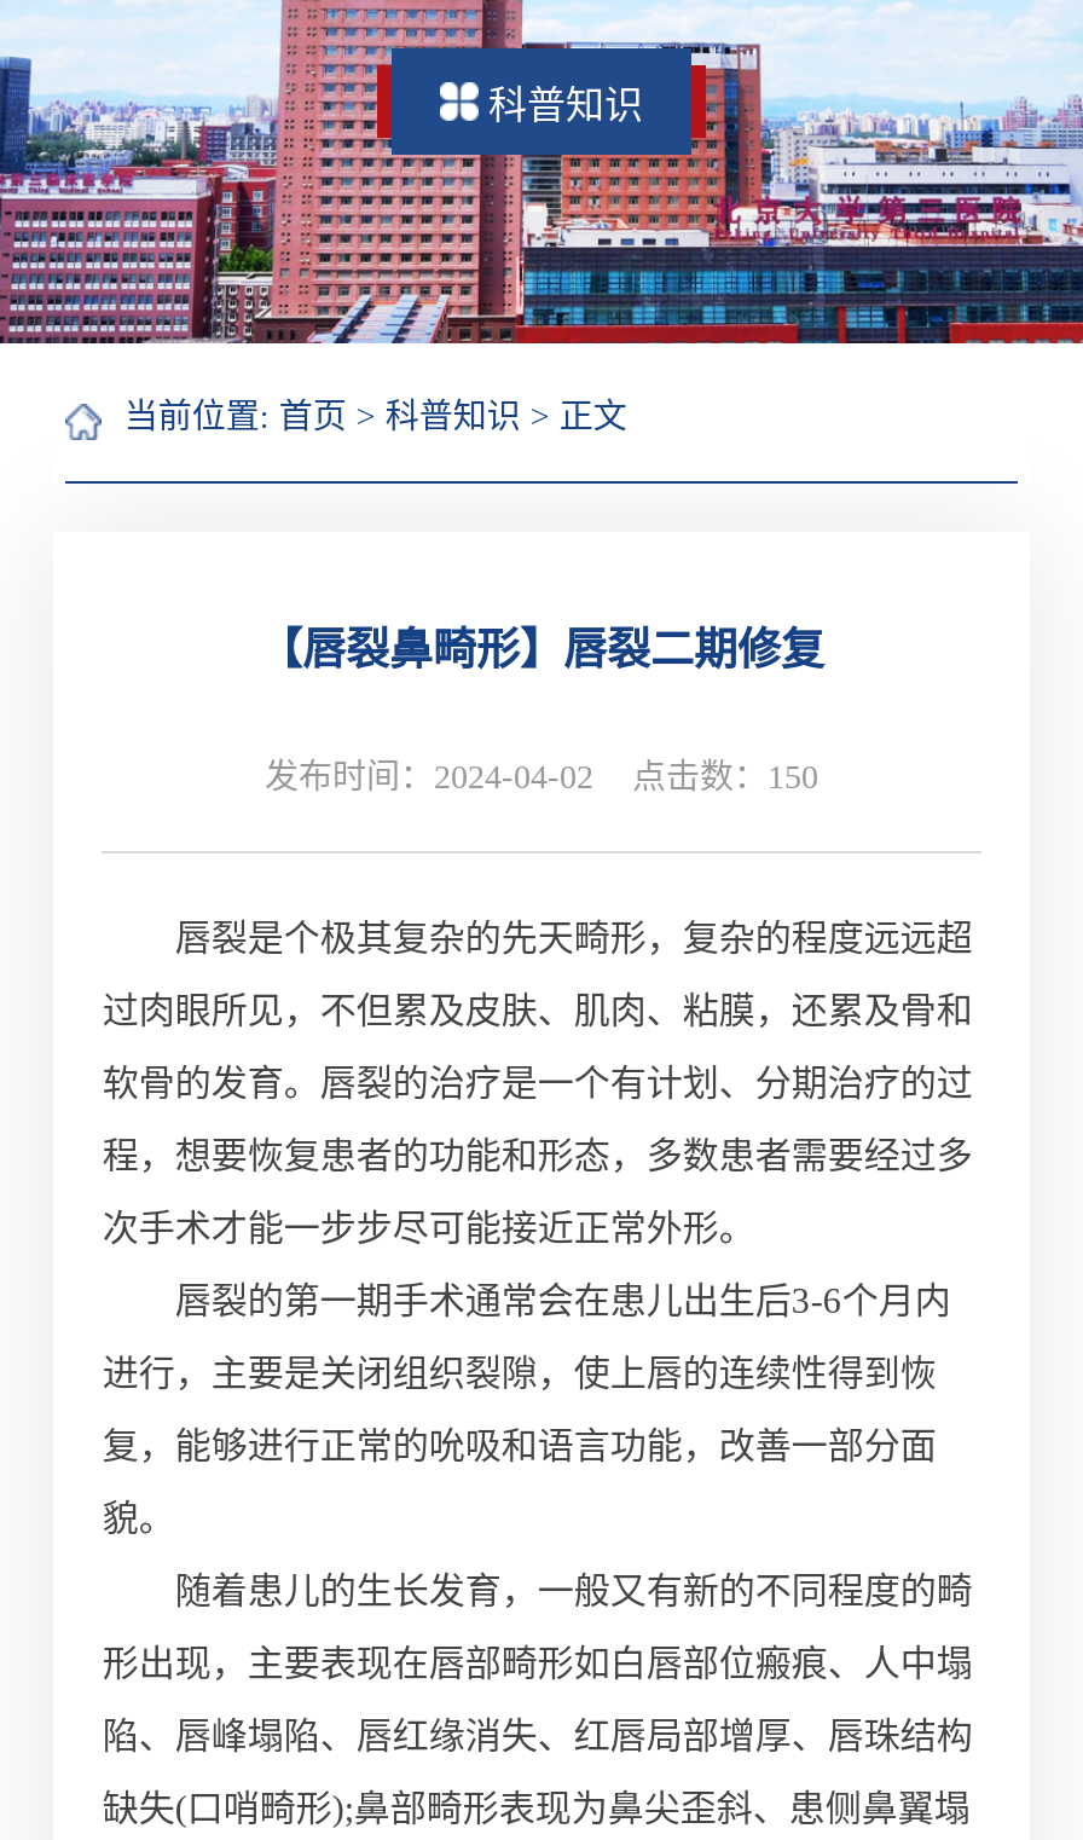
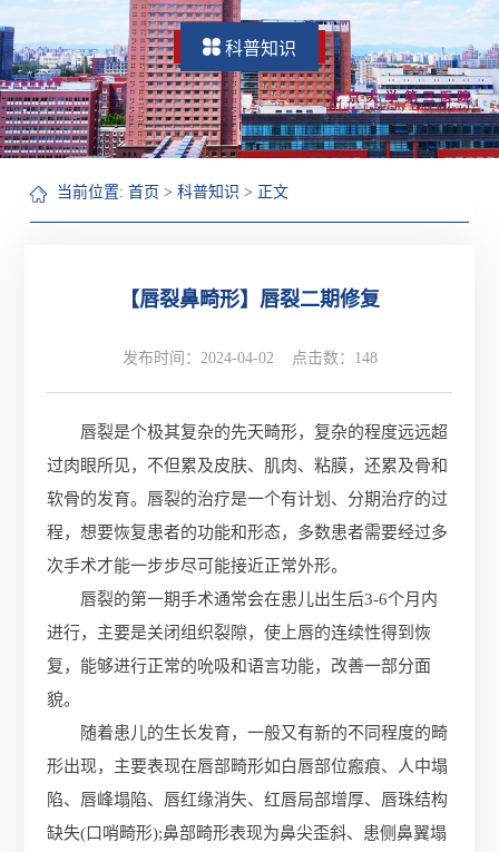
- 发布时间：2024-04-02 点击数：150
+ 发布时间：2024-04-02 点击数：148
